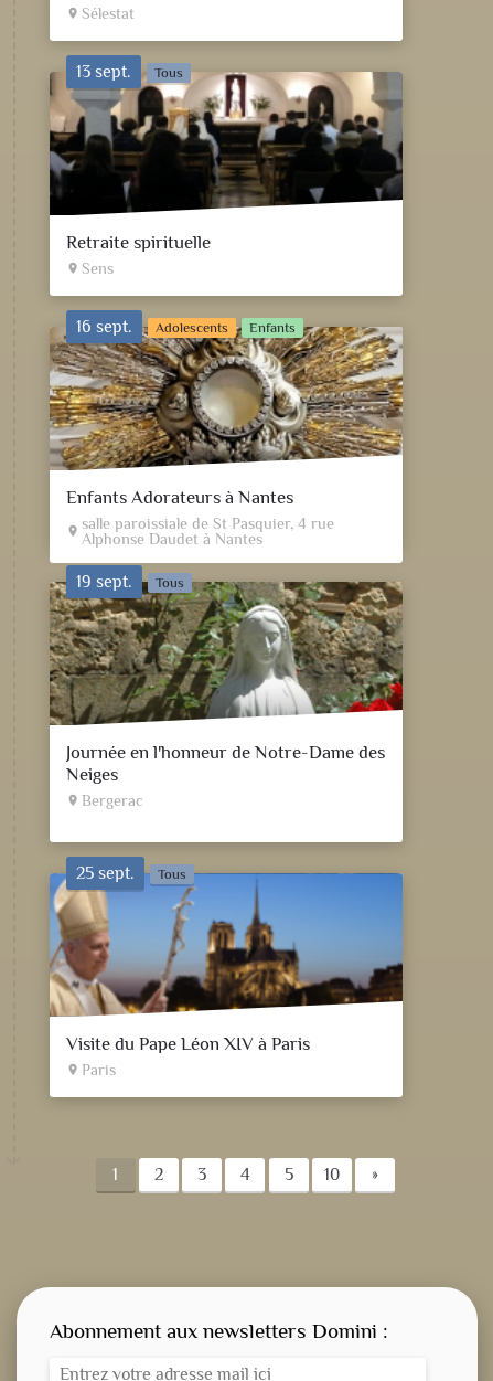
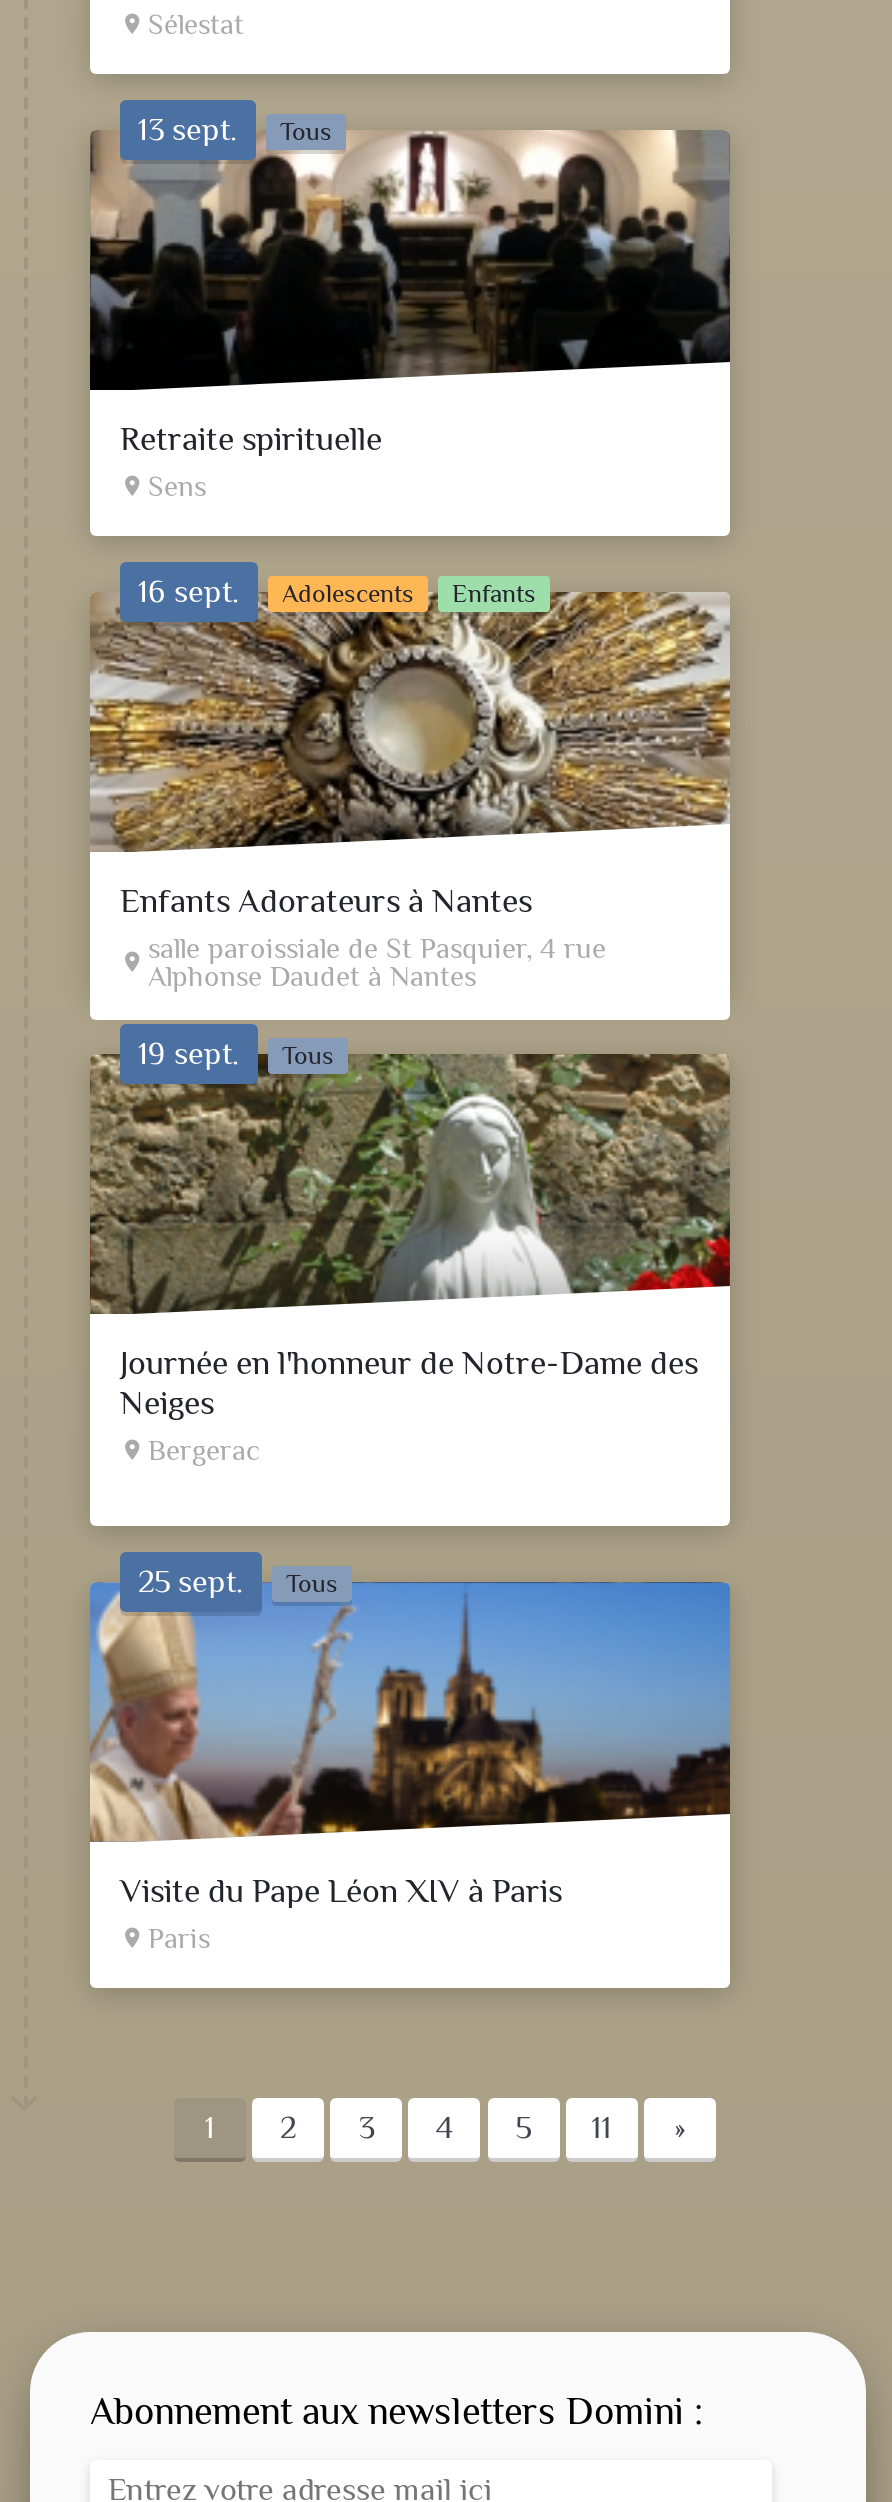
- 10
+ 11
